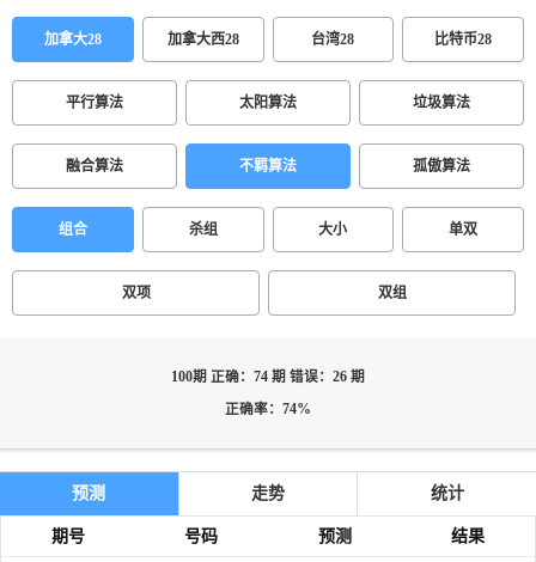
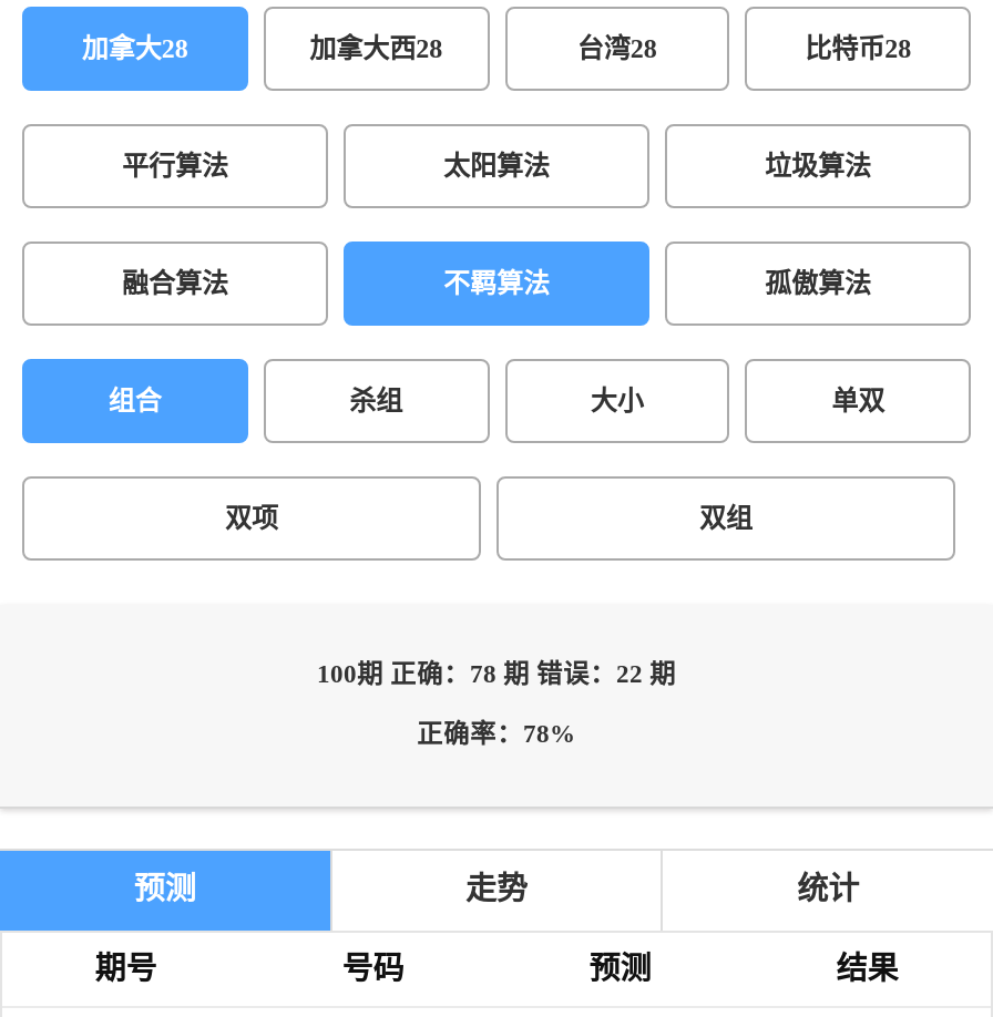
- 100期 正确：74 期 错误：26 期
+ 100期 正确：78 期 错误：22 期

- 正确率：74%
+ 正确率：78%
